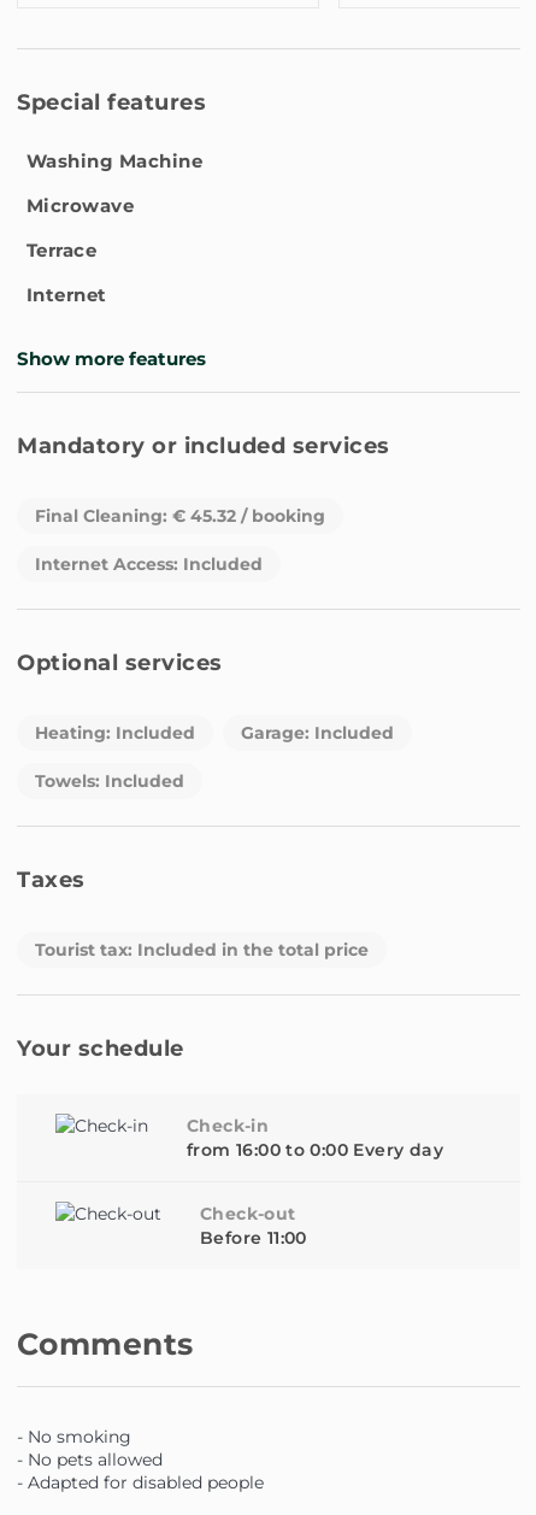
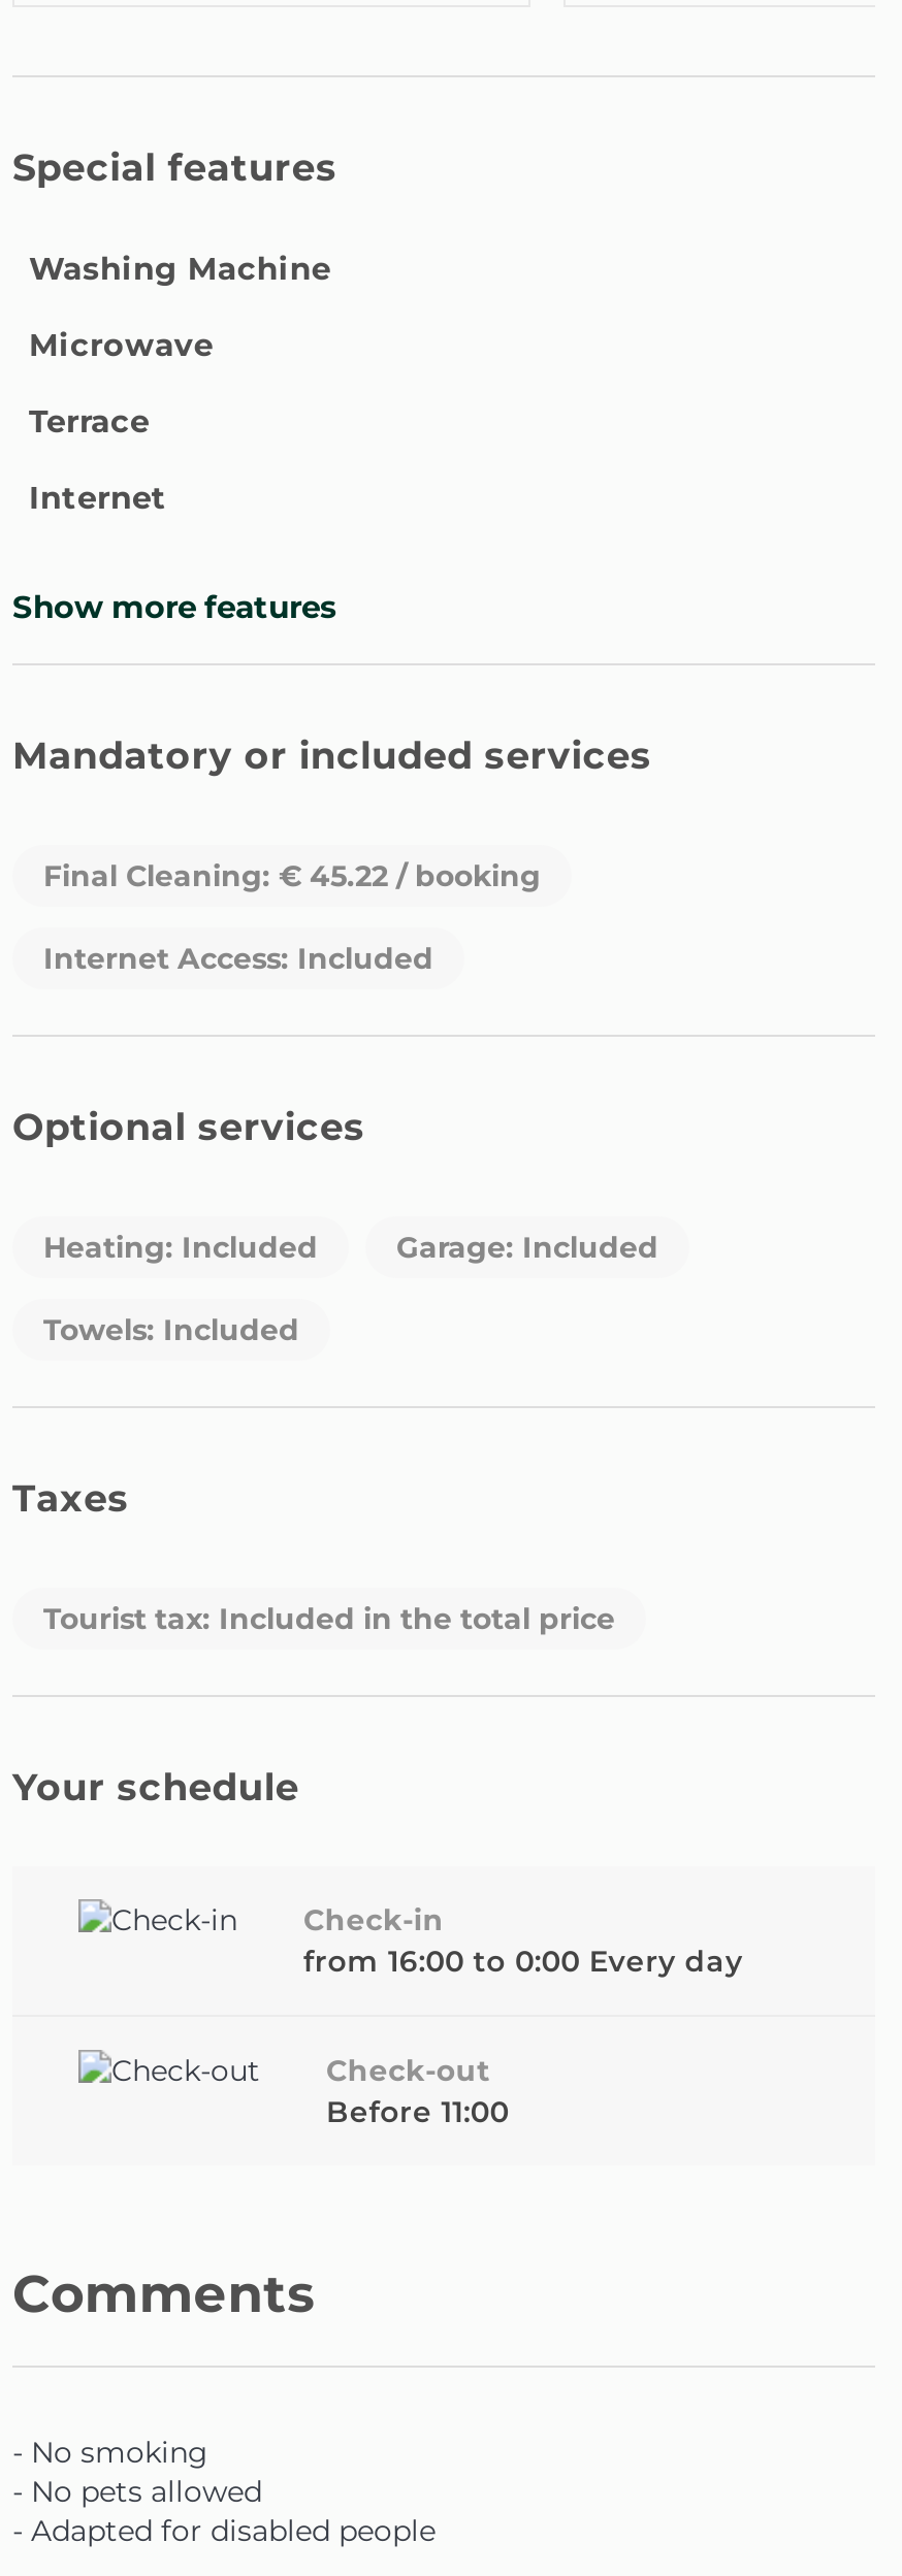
- Final Cleaning: € 45.32 / booking
+ Final Cleaning: € 45.22 / booking
